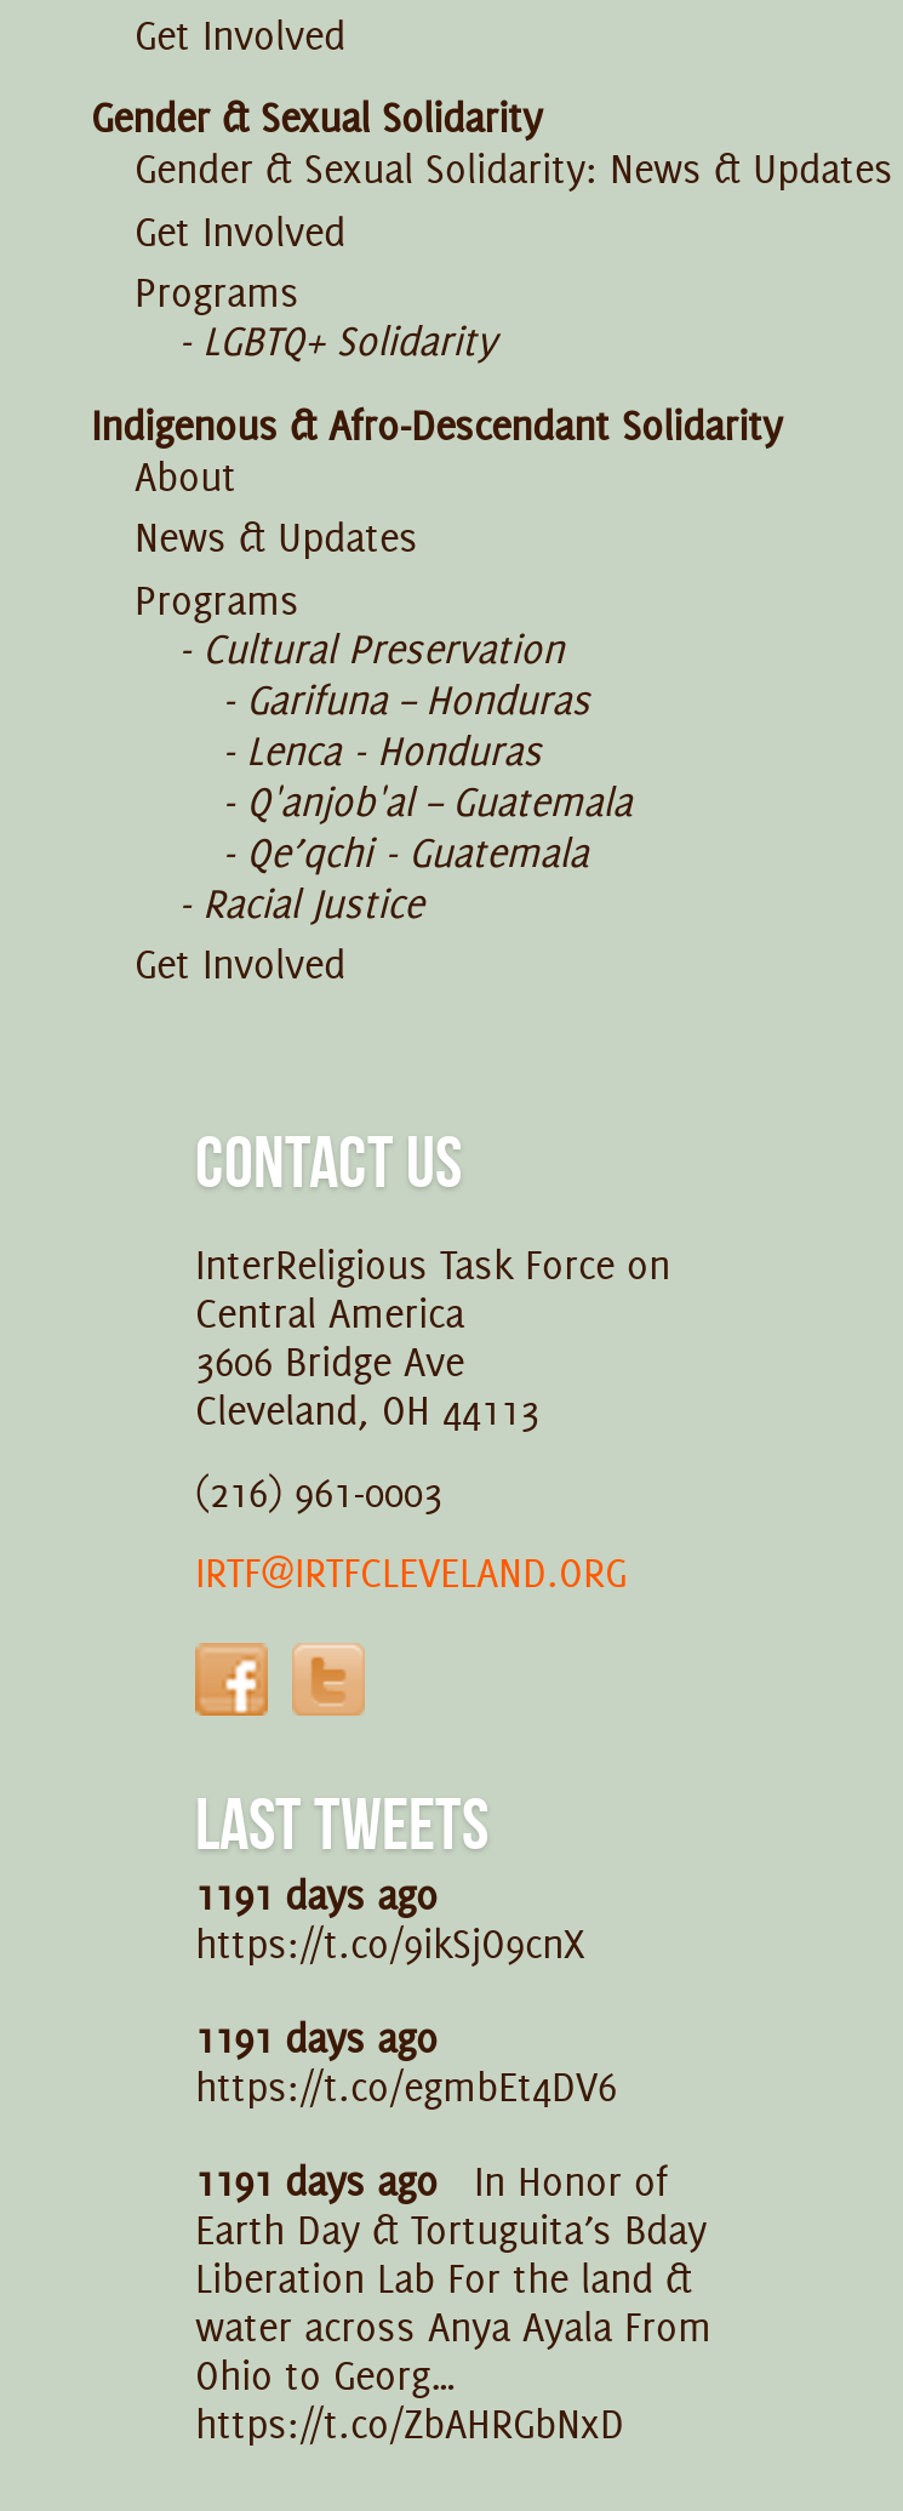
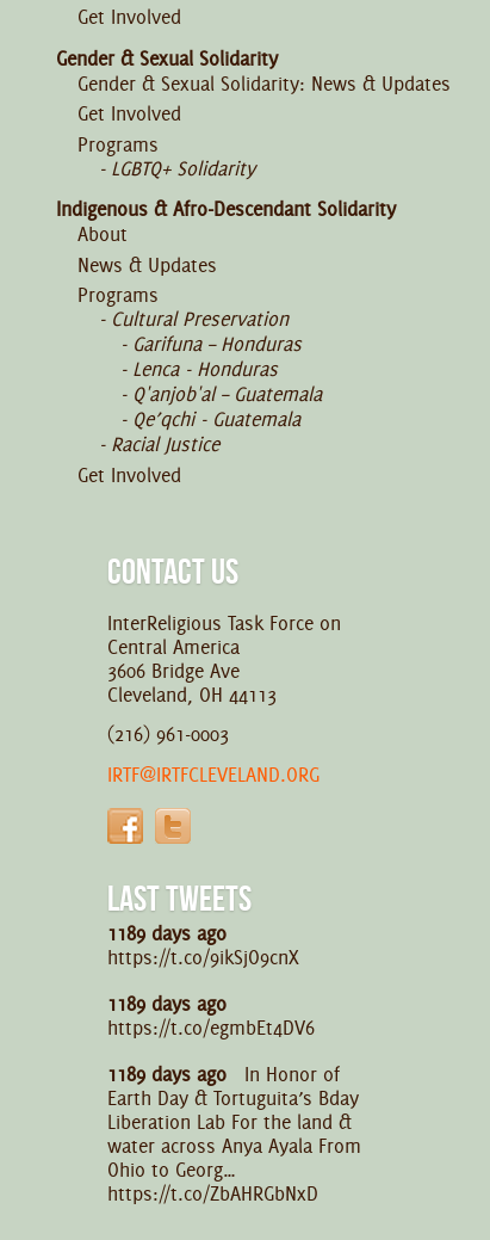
- 1191 days ago
+ 1189 days ago

- 1191 days ago
+ 1189 days ago

- 1191 days ago In Honor of
+ 1189 days ago In Honor of
